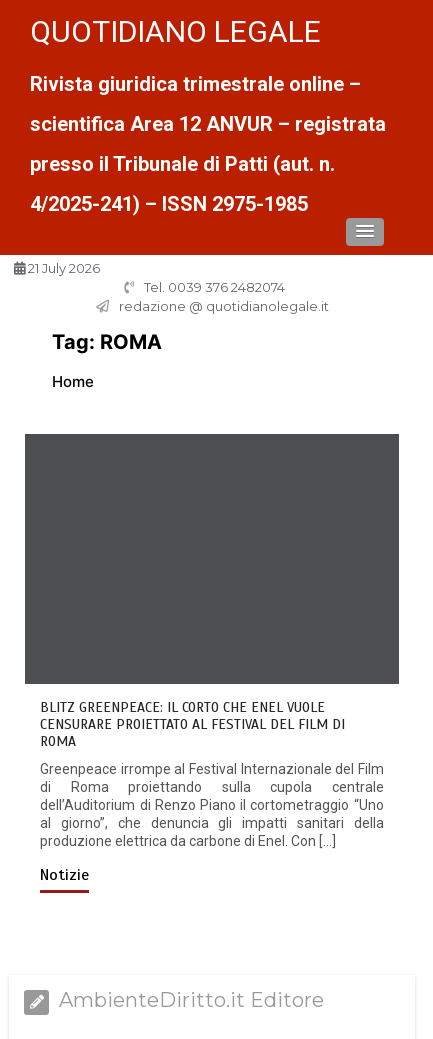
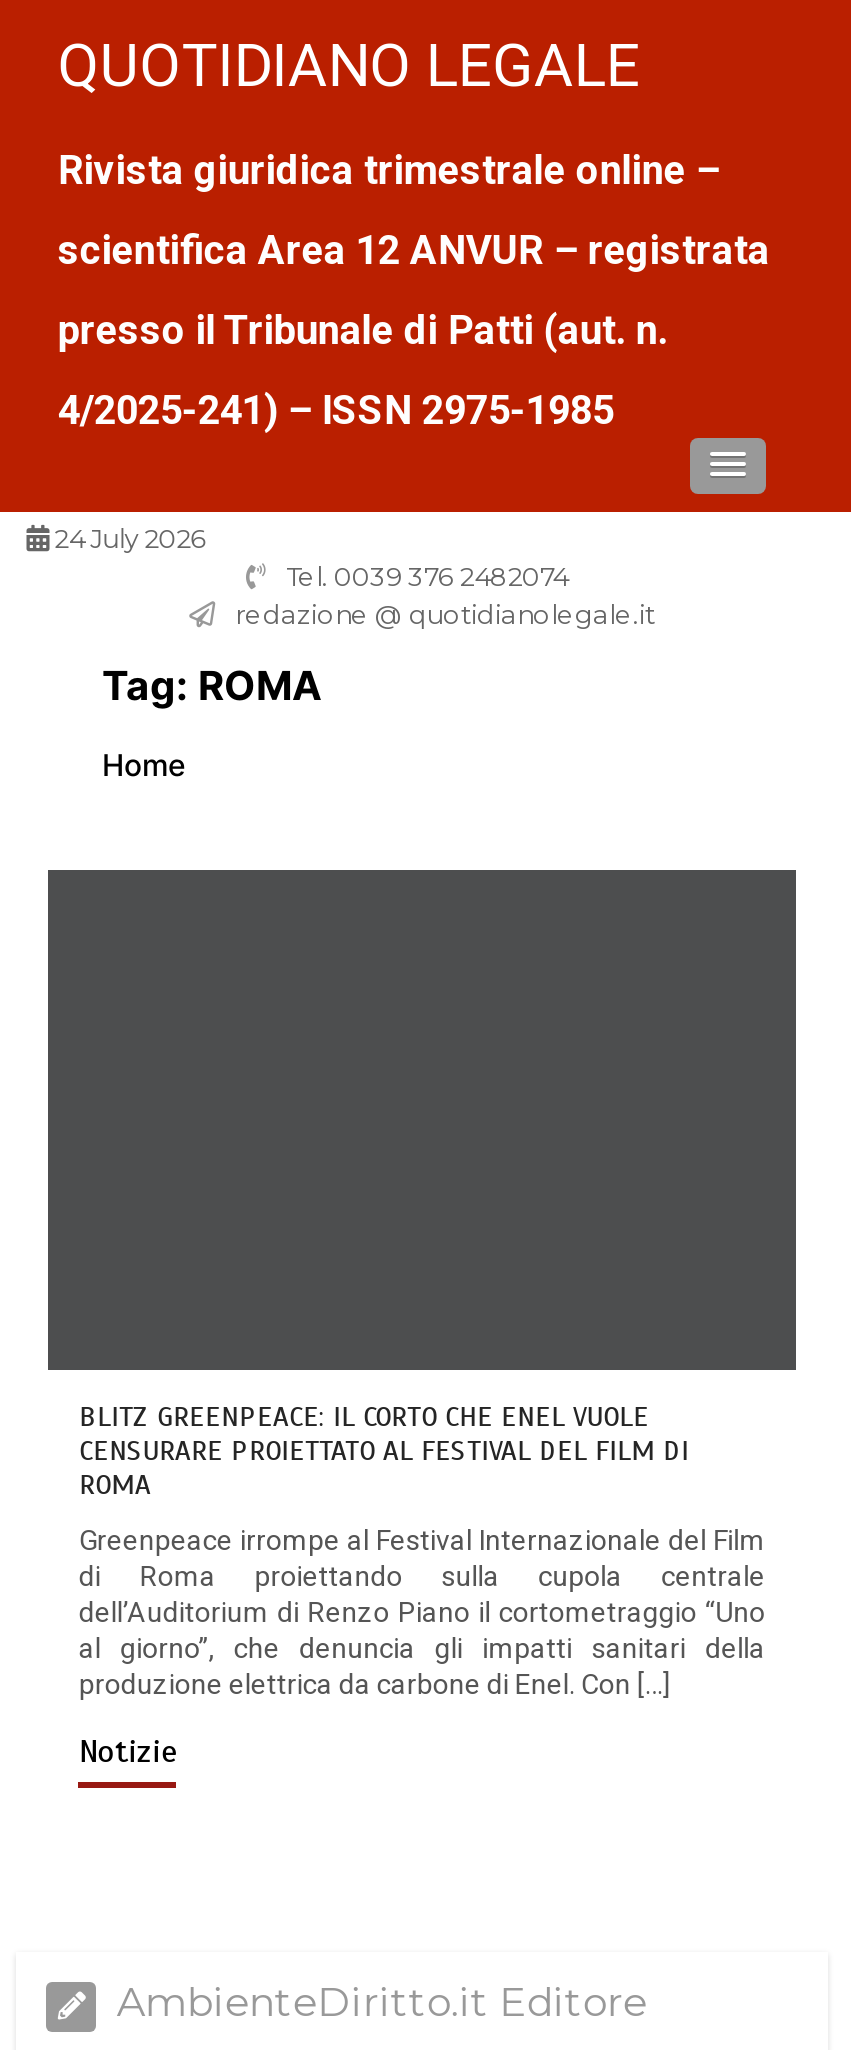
- 21 July 2026
+ 24 July 2026
